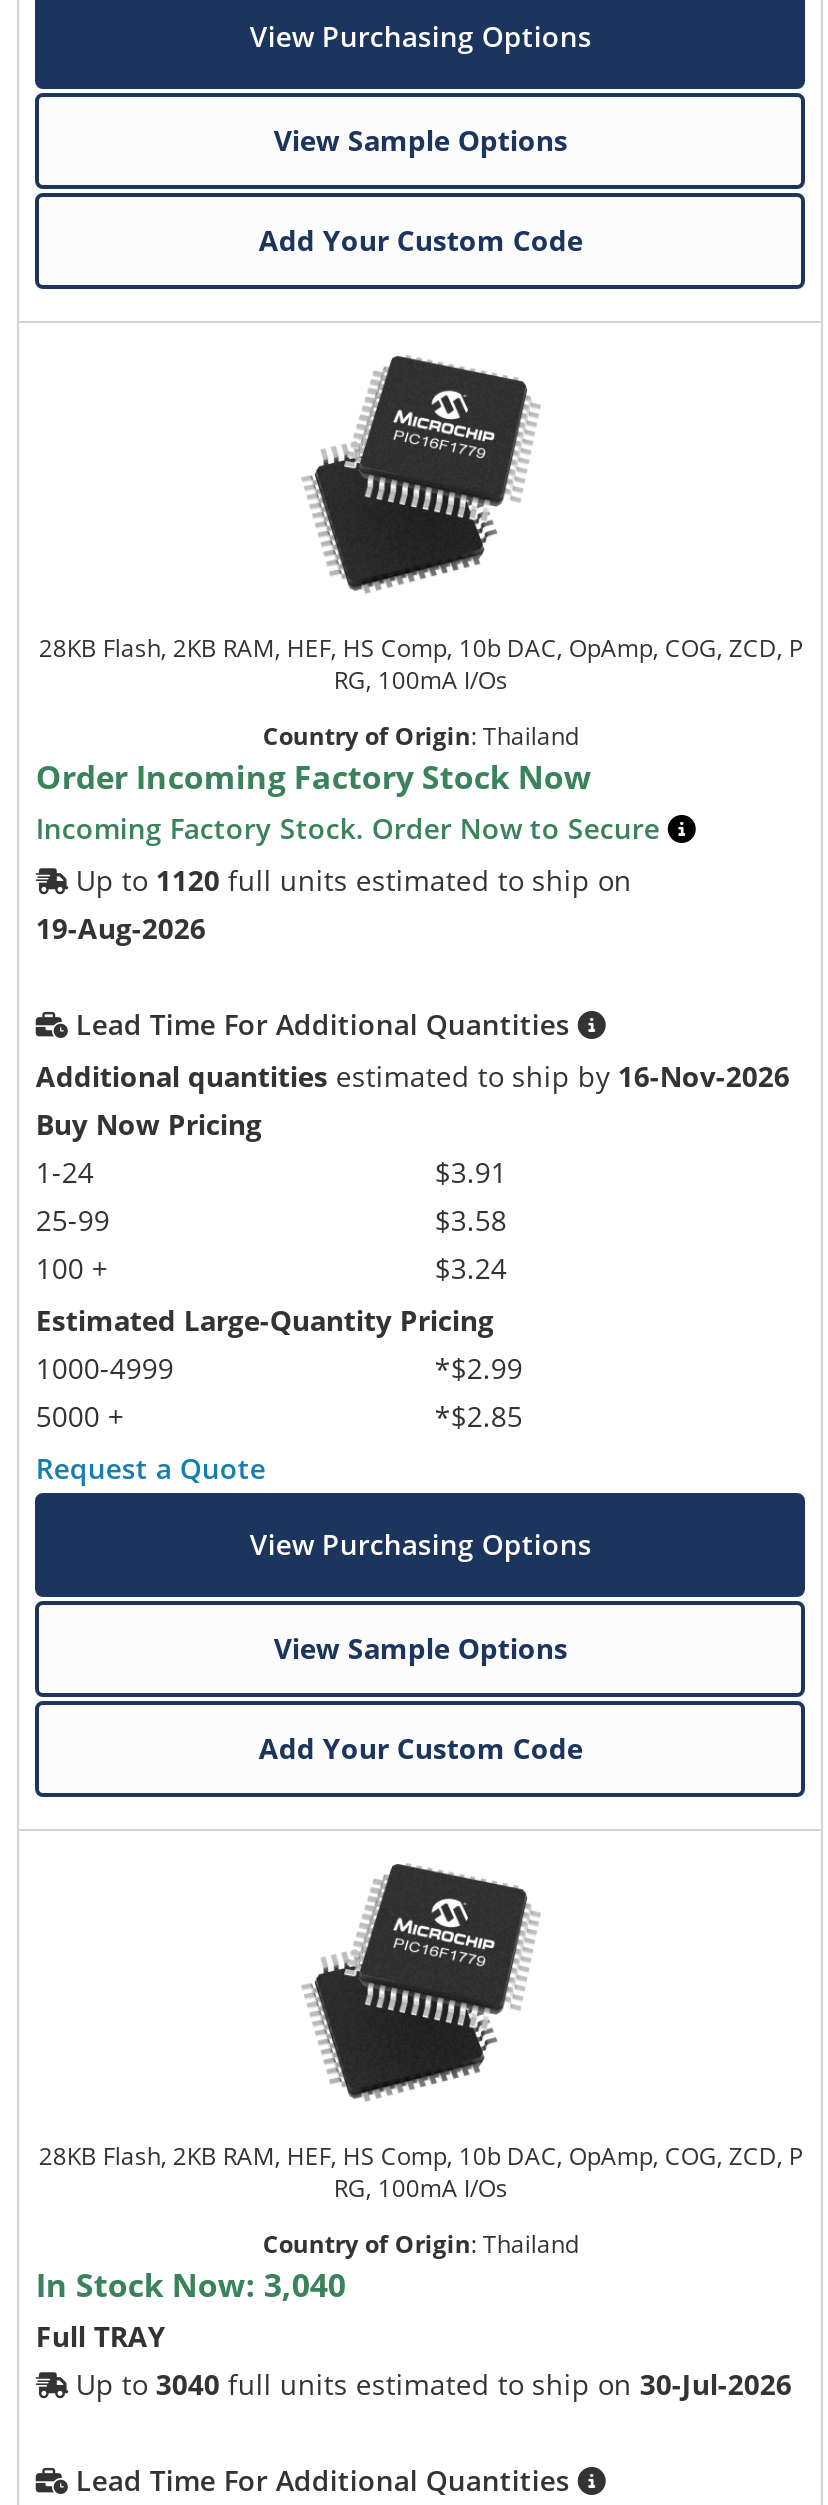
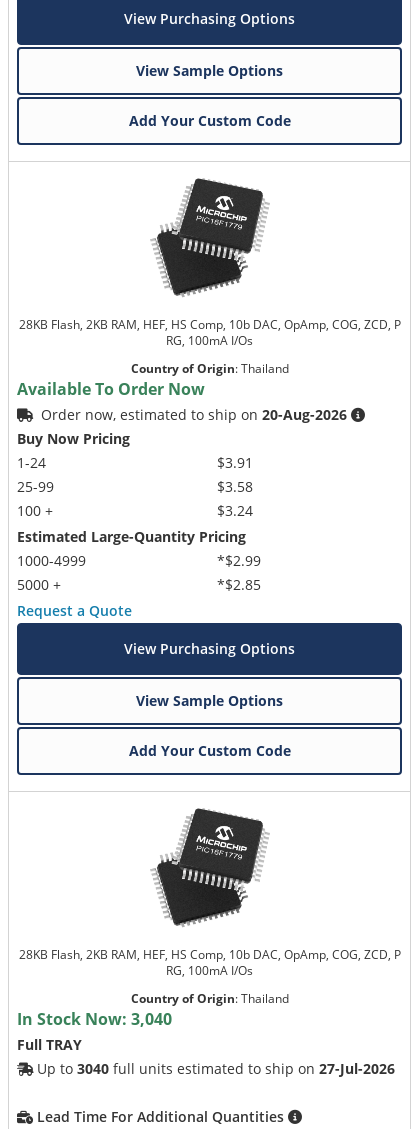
- Order Incoming Factory Stock Now
- Incoming Factory Stock. Order Now to Secure
- Up to 1120 full units estimated to ship on
- 19-Aug-2026
- Lead Time For Additional Quantities
- Additional quantities estimated to ship by 16-Nov-2026
+ Available To Order Now
+ Order now, estimated to ship on 20-Aug-2026

- Up to 3040 full units estimated to ship on 30-Jul-2026
+ Up to 3040 full units estimated to ship on 27-Jul-2026
